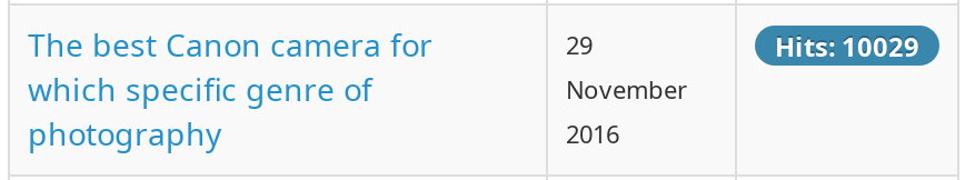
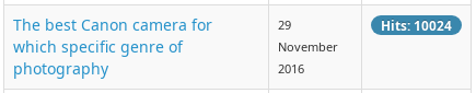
- Hits: 10029
+ Hits: 10024
